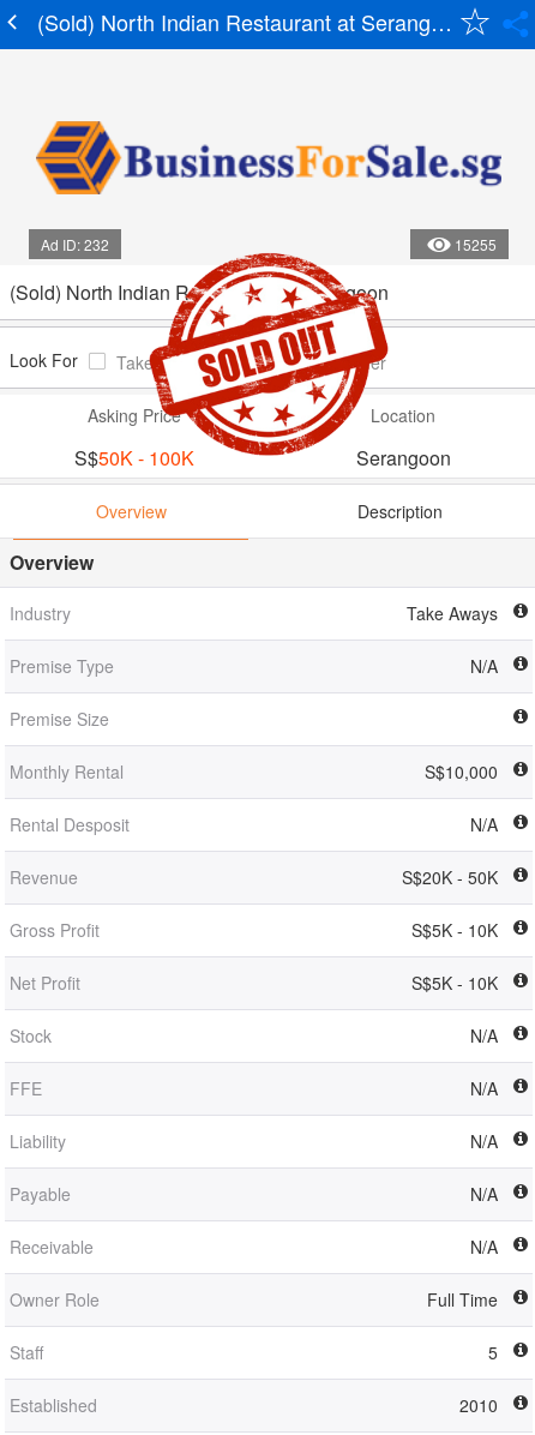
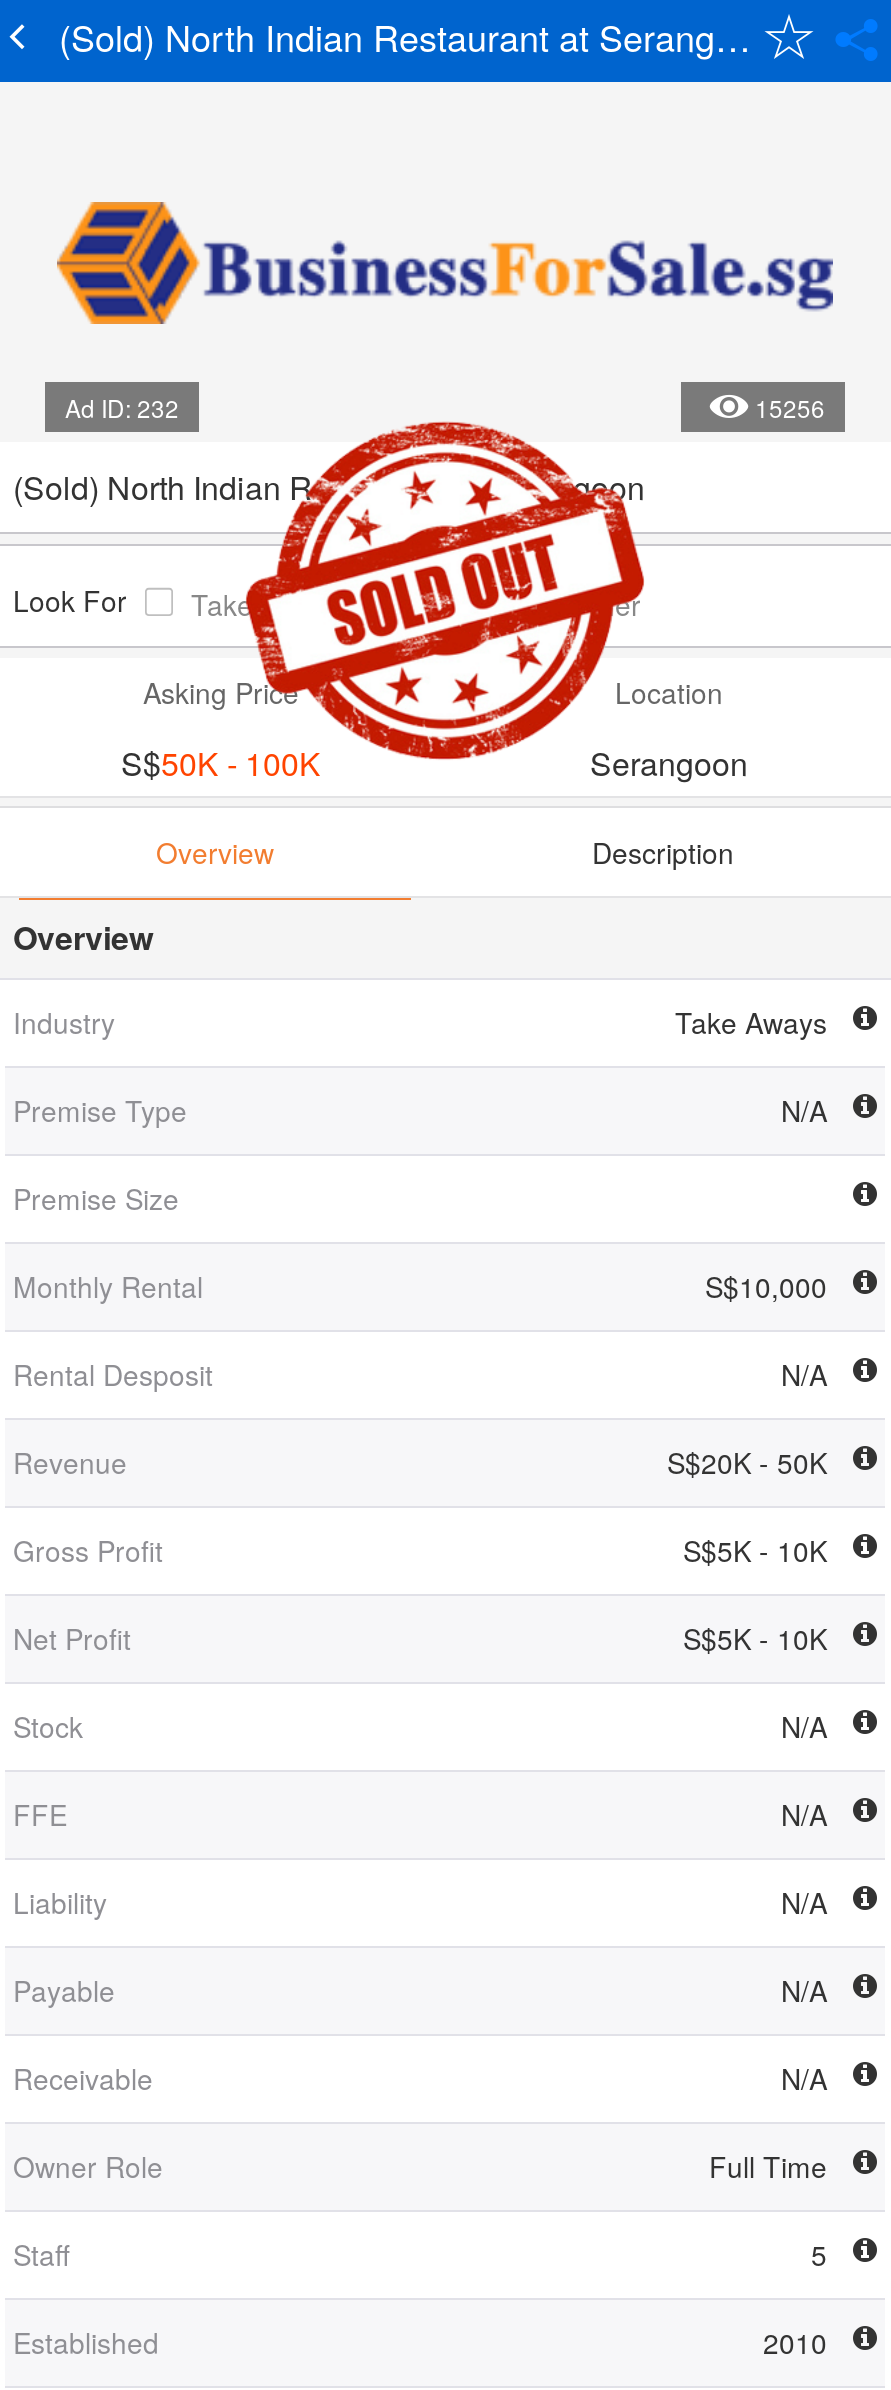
- 15255
+ 15256
